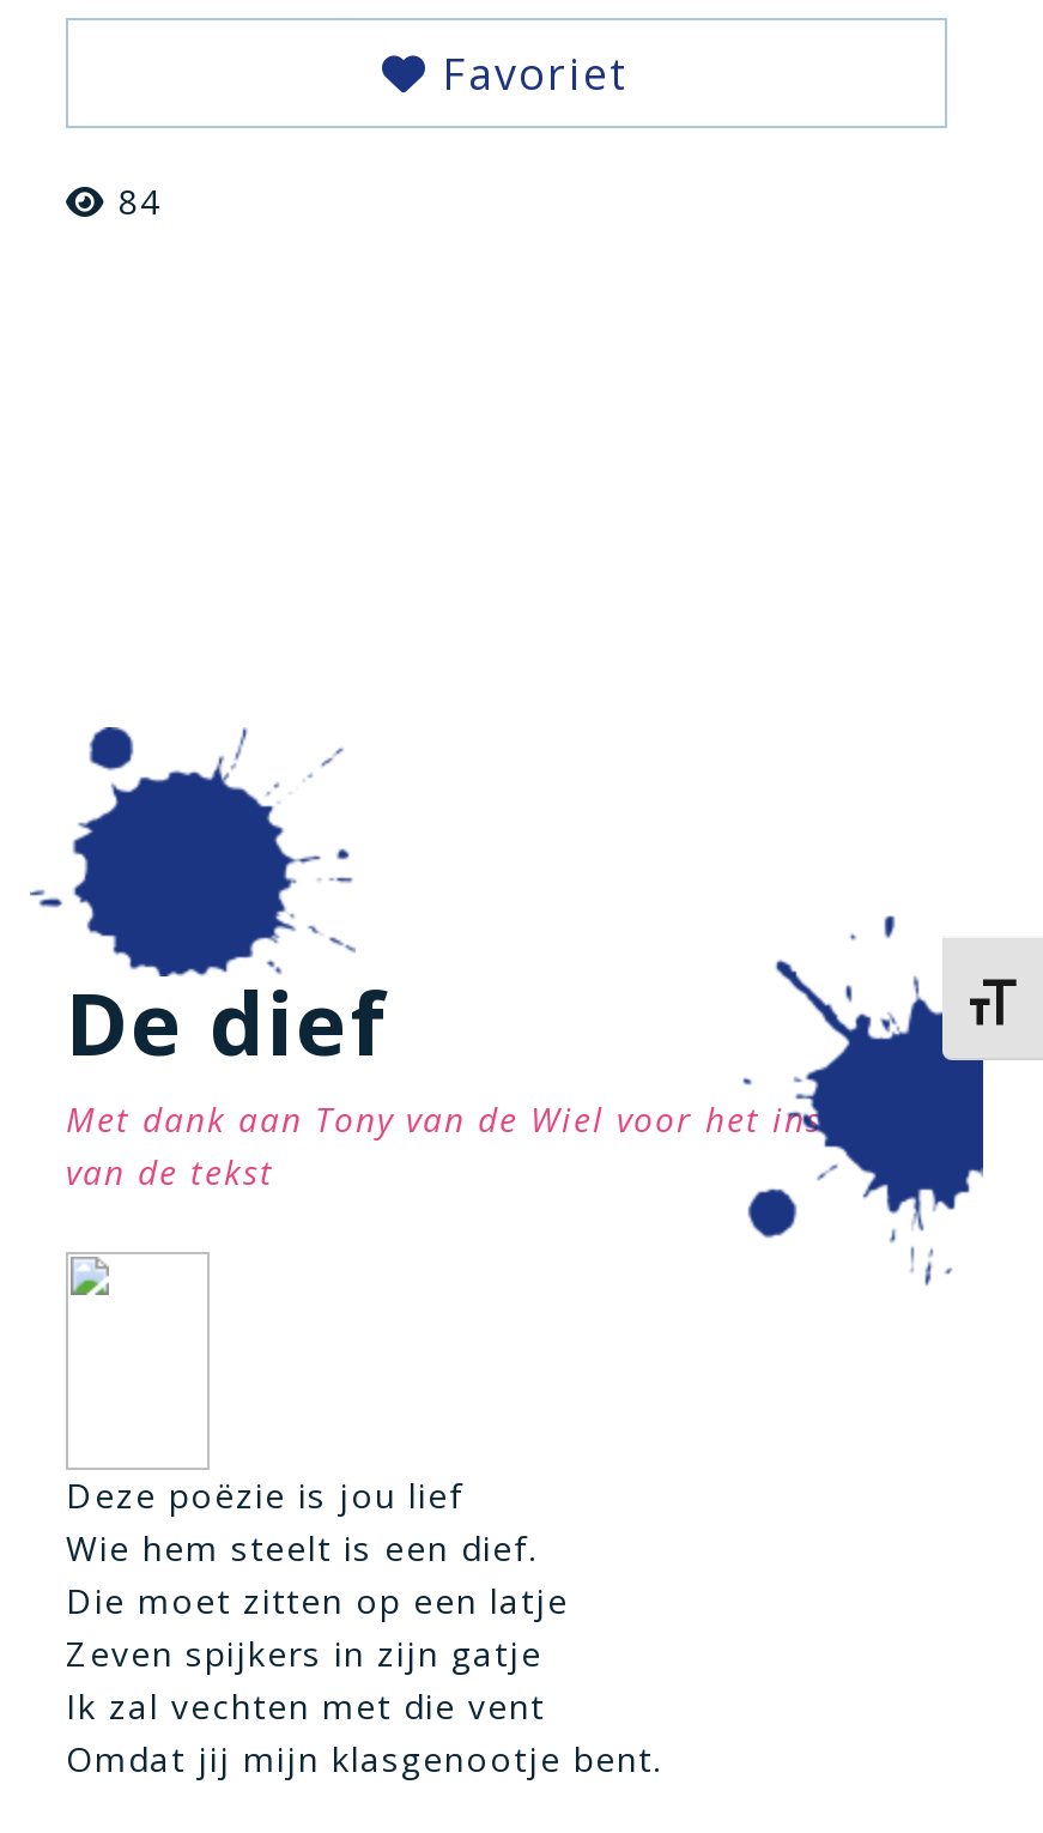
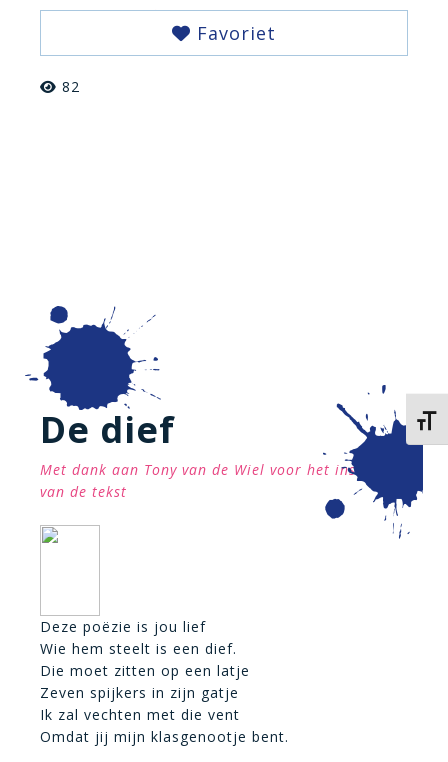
- 84
+ 82
